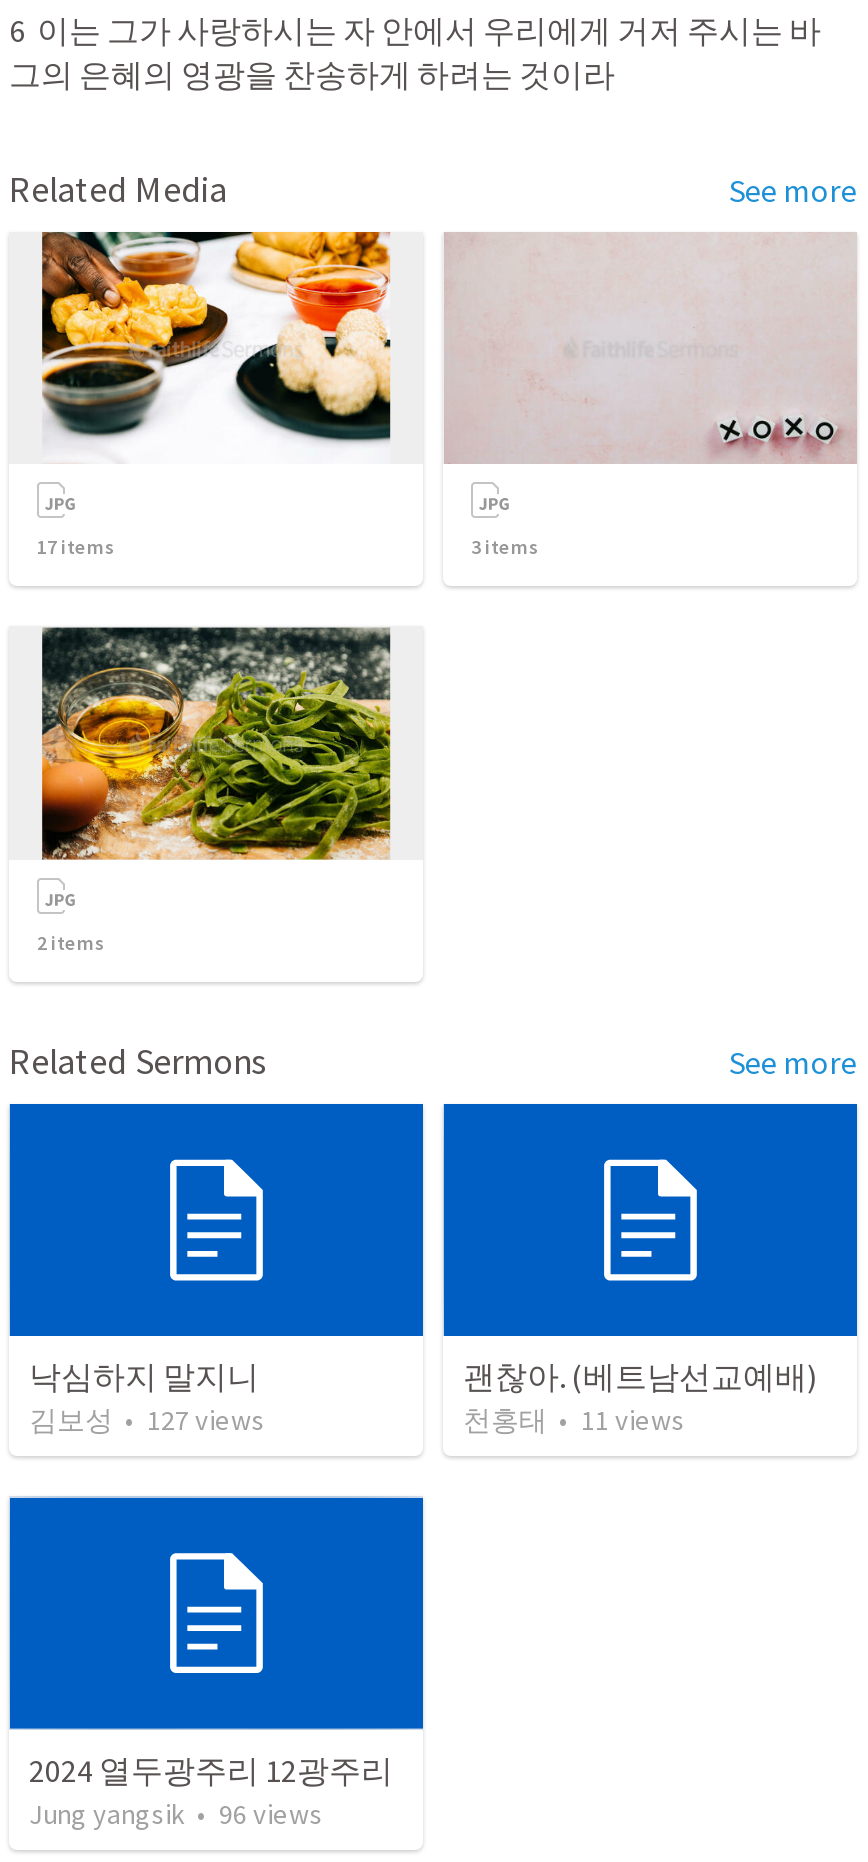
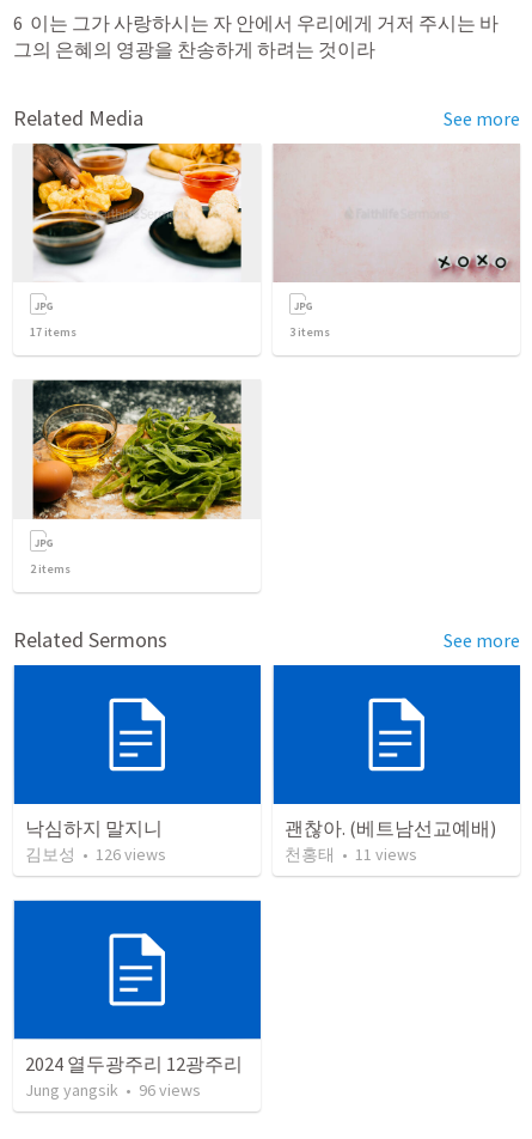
- 김보성 • 127 views
+ 김보성 • 126 views
